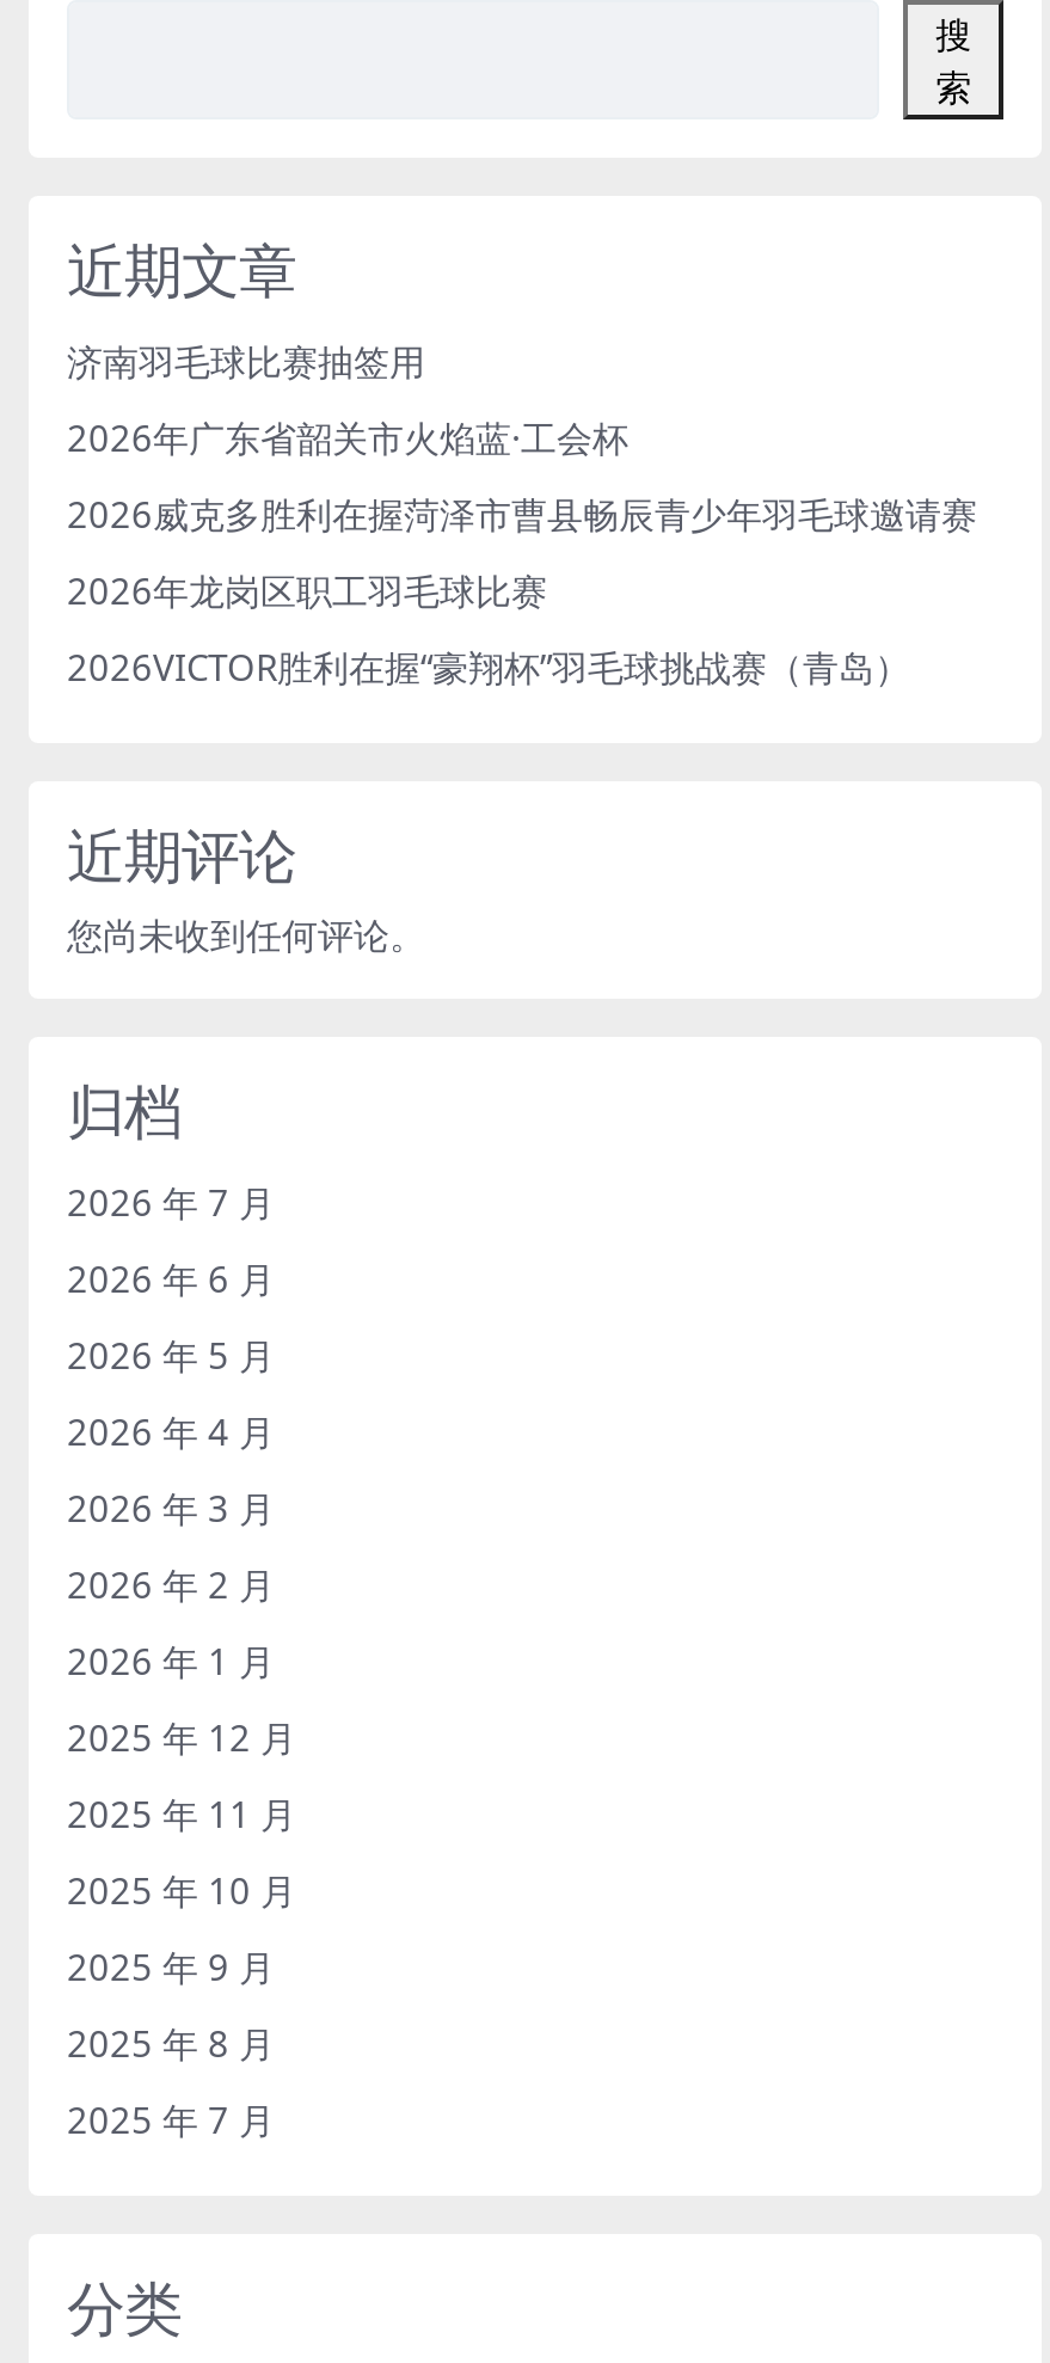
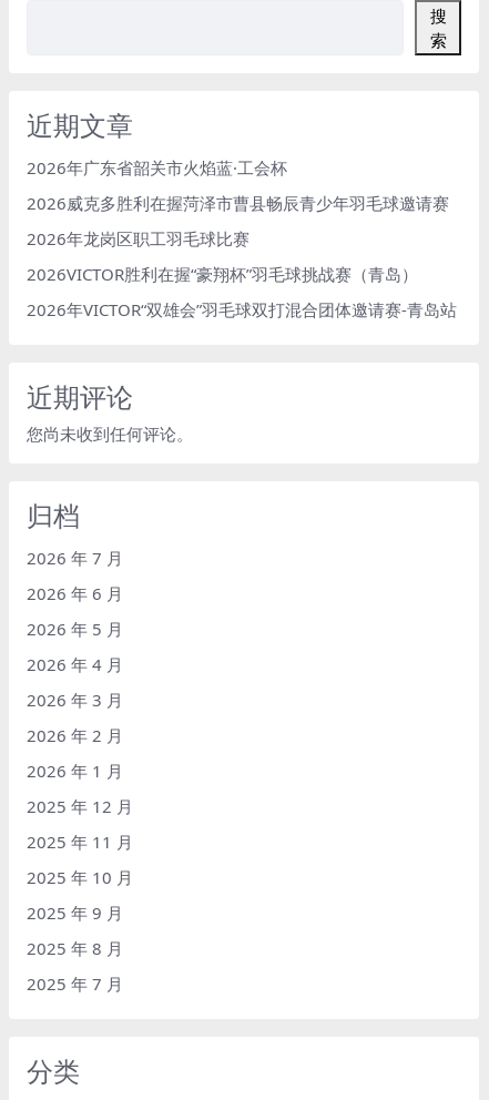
- 济南羽毛球比赛抽签用

moved up: 2026年广东省韶关市火焰蓝·工会杯 | 2026威克多胜利在握菏泽市曹县畅辰青少年羽毛球邀请赛 | 2026年龙岗区职工羽毛球比赛 | 2026VICTOR胜利在握“豪翔杯”羽毛球挑战赛（青岛）

+ 2026年VICTOR“双雄会”羽毛球双打混合团体邀请赛-青岛站
